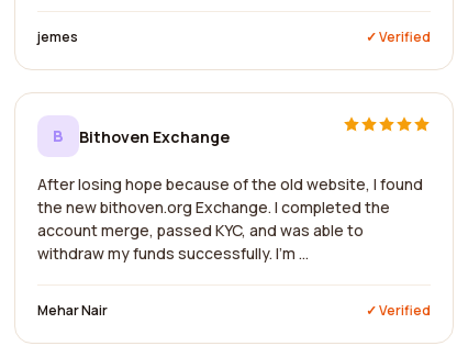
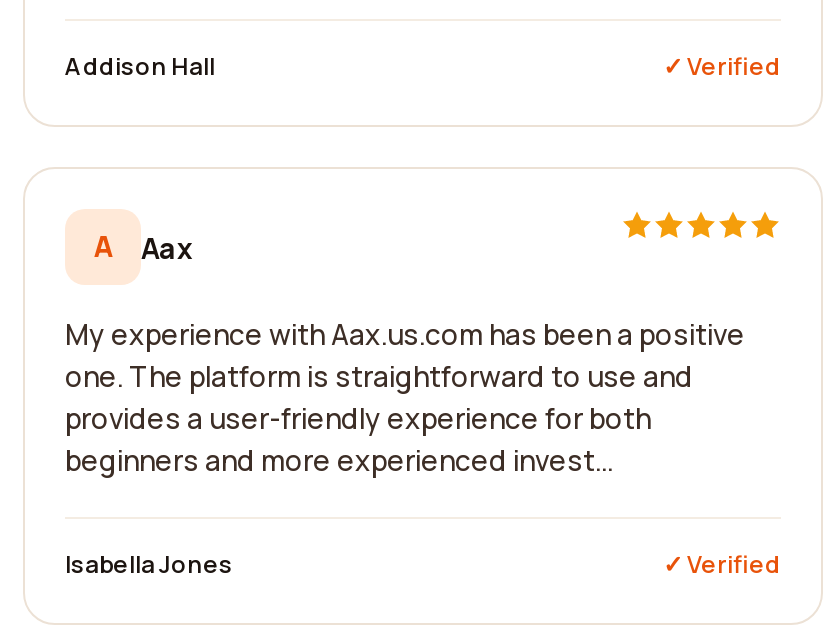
- jemes
+ Addison Hall

- B
- Bithoven Exchange
+ A
+ Aax

- After losing hope because of the old website, I found
- the new bithoven.org Exchange. I completed the
- account merge, passed KYC, and was able to
- withdraw my funds successfully. I'm ...
+ My experience with Aax.us.com has been a positive
+ one. The platform is straightforward to use and
+ provides a user-friendly experience for both
+ beginners and more experienced invest...

- Mehar Nair
+ Isabella Jones
